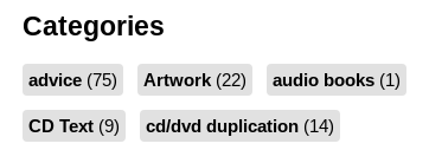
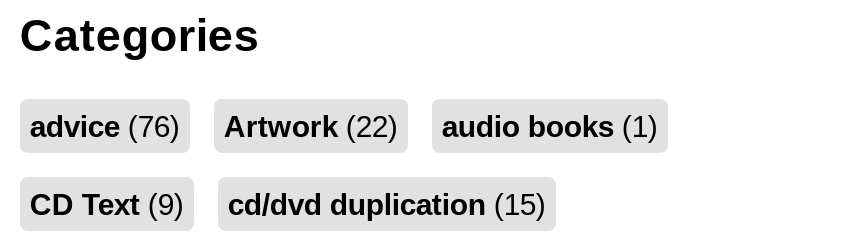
- advice (75) Artwork (22) audio books (1)
+ advice (76) Artwork (22) audio books (1)

- cd/dvd duplication (14)
+ cd/dvd duplication (15)
